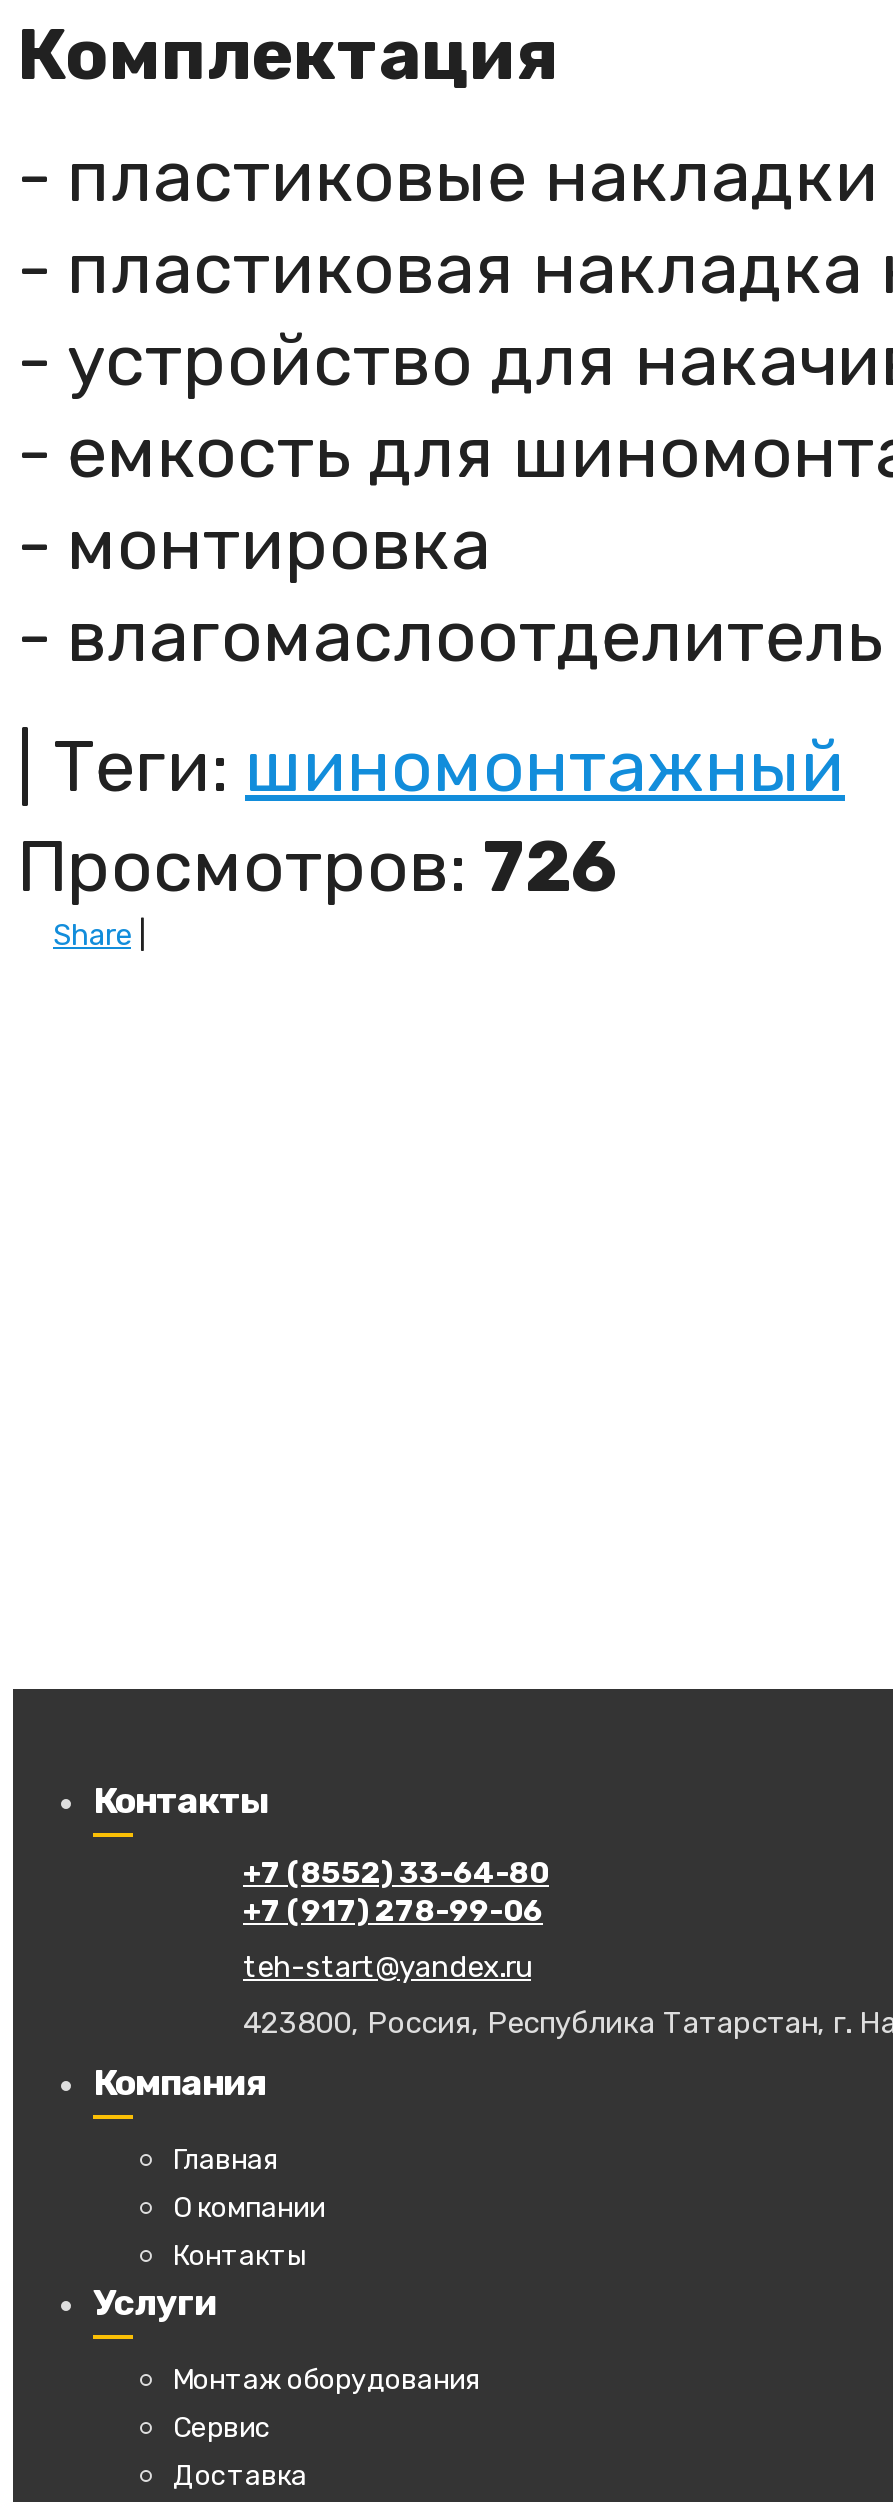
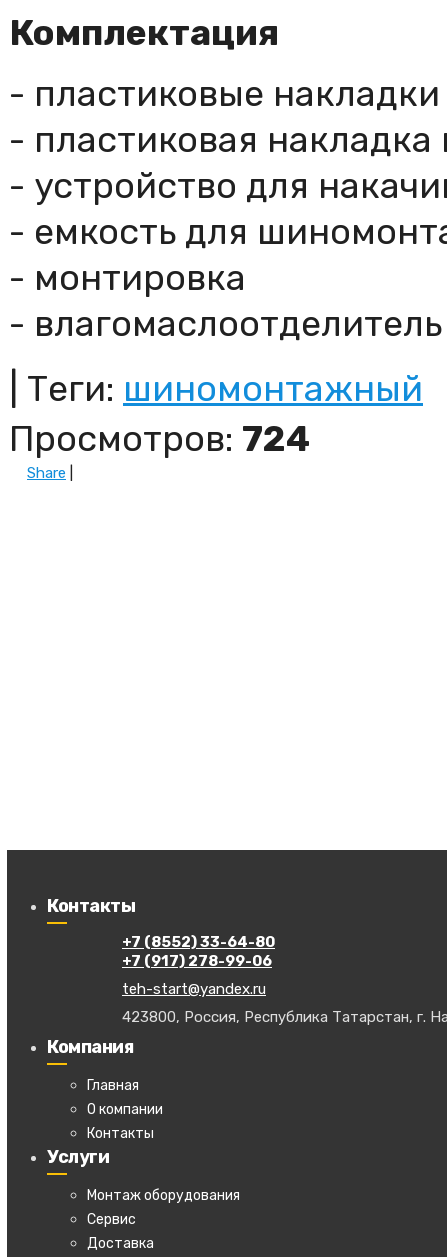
- Просмотров: 726
+ Просмотров: 724
